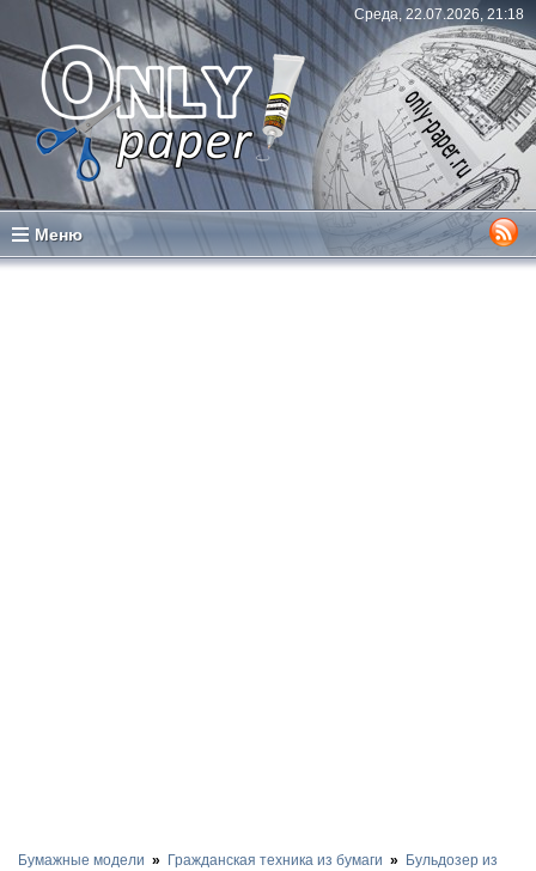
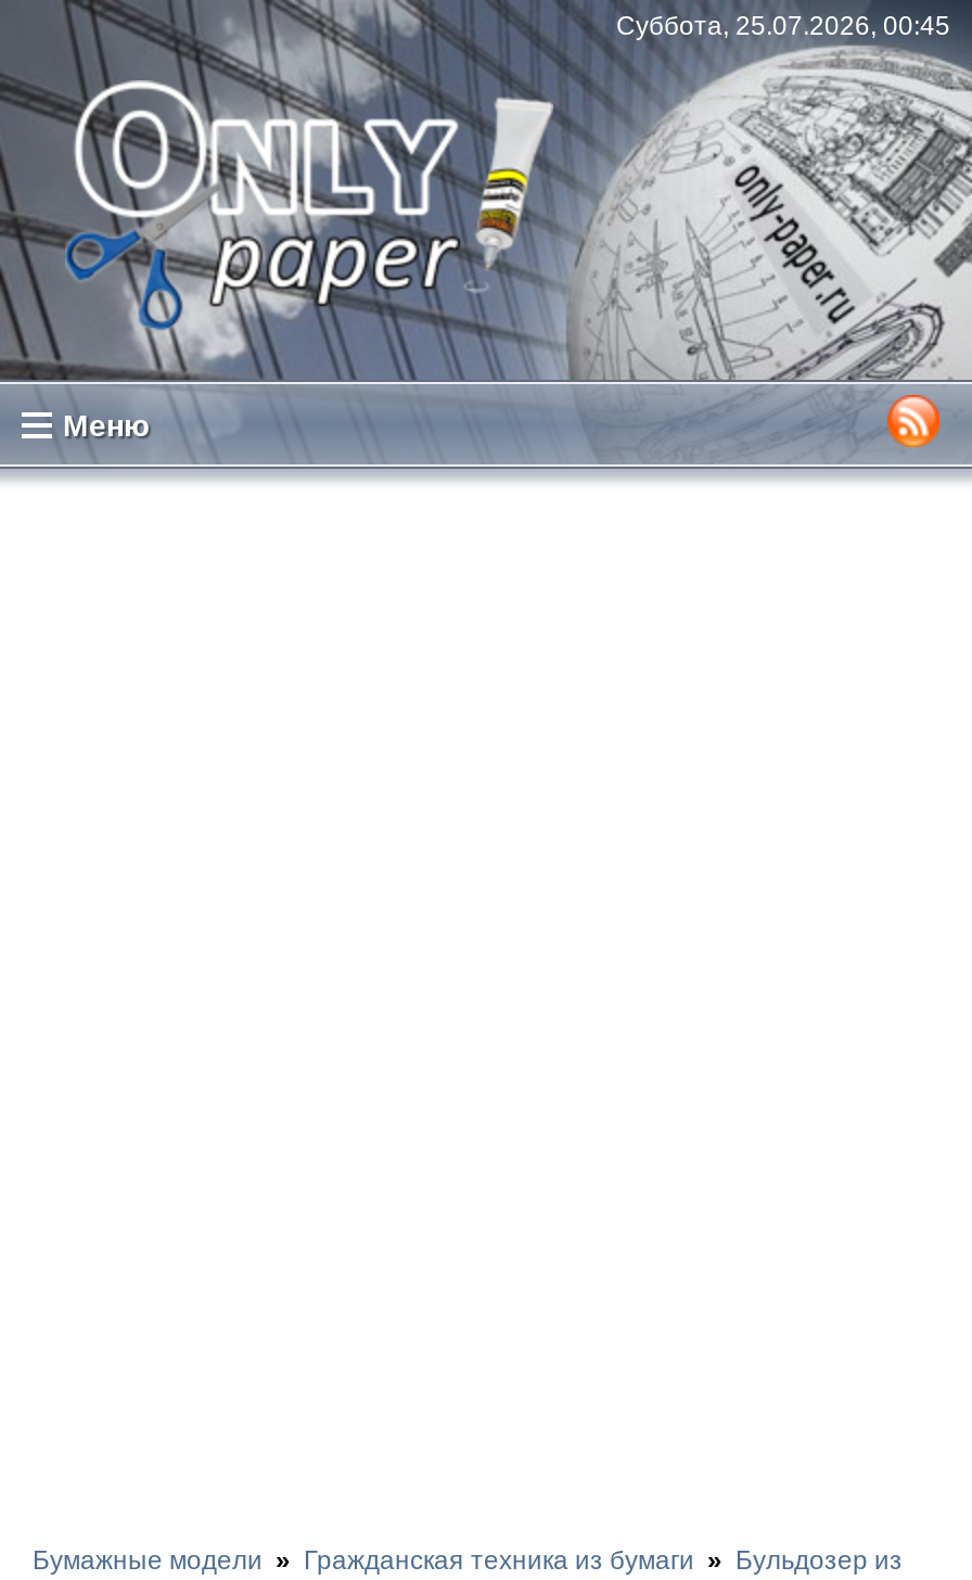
- Среда, 22.07.2026, 21:18
+ Суббота, 25.07.2026, 00:45
